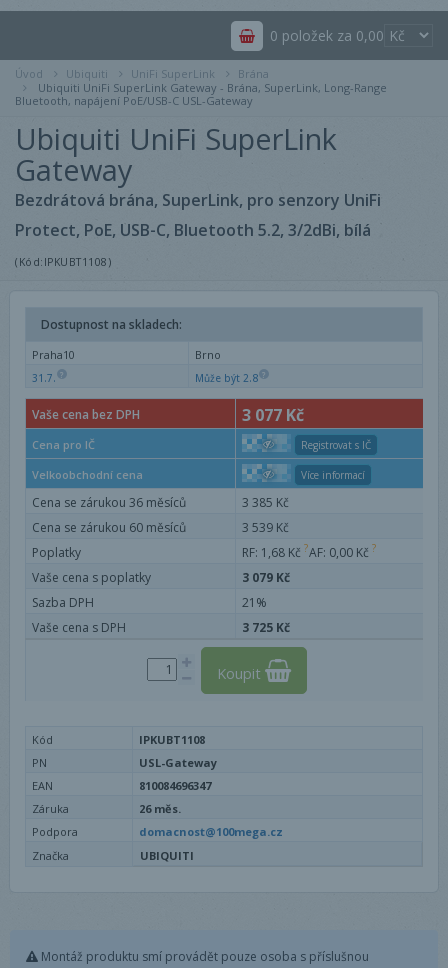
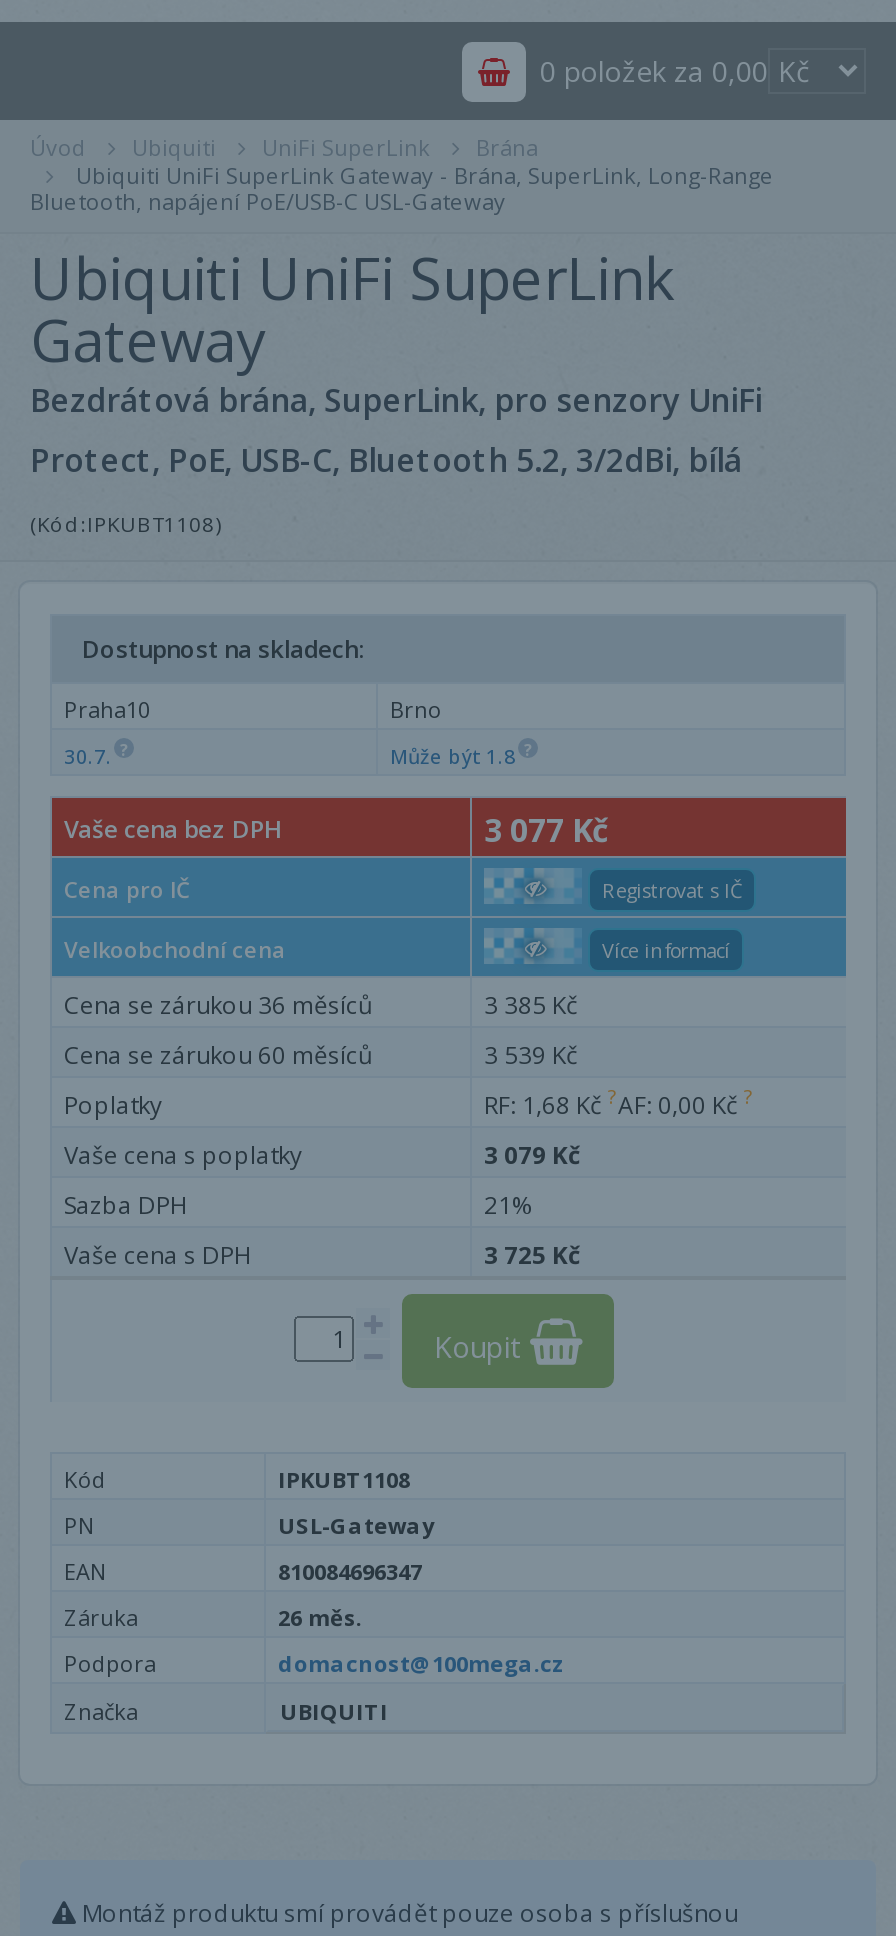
- 31.7.
+ 30.7.

- Může být 2.8
+ Může být 1.8
